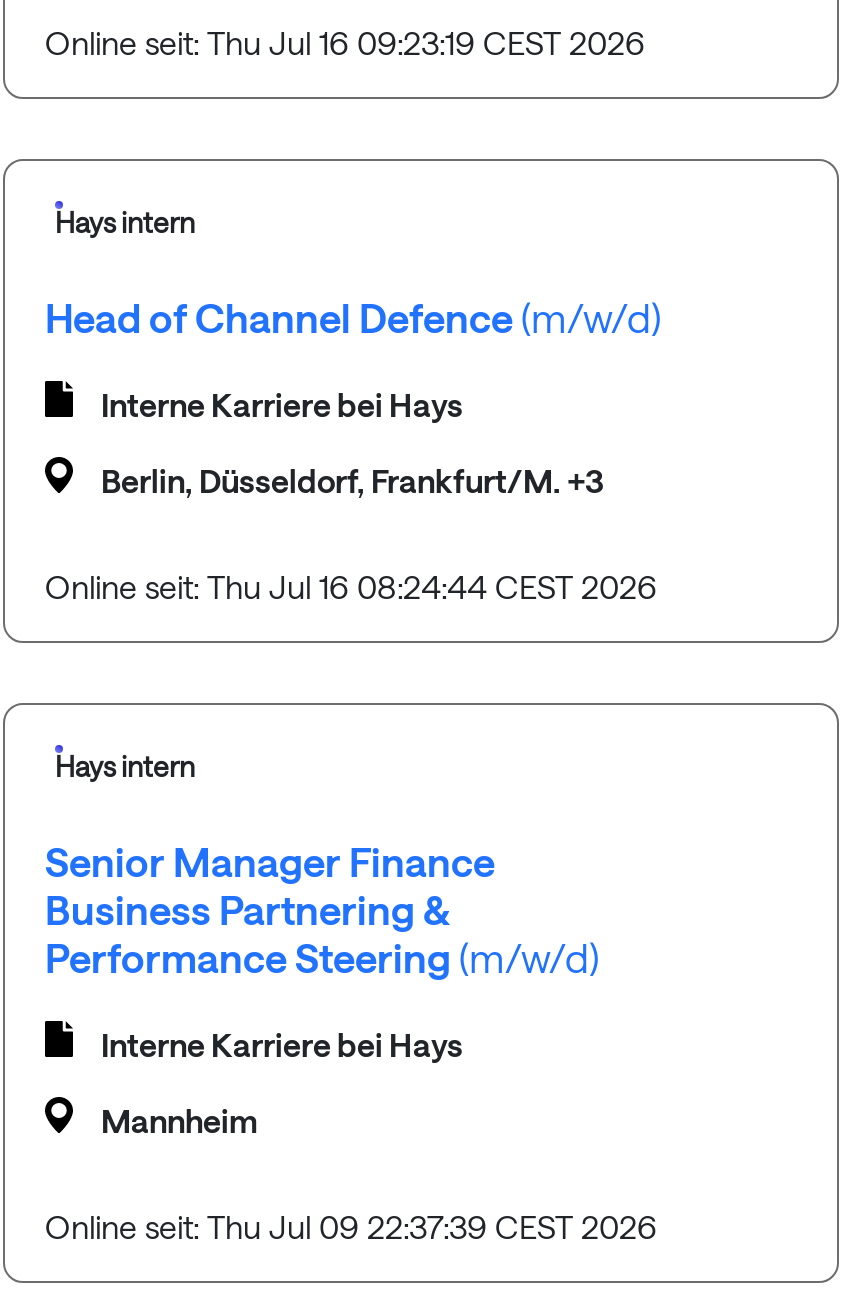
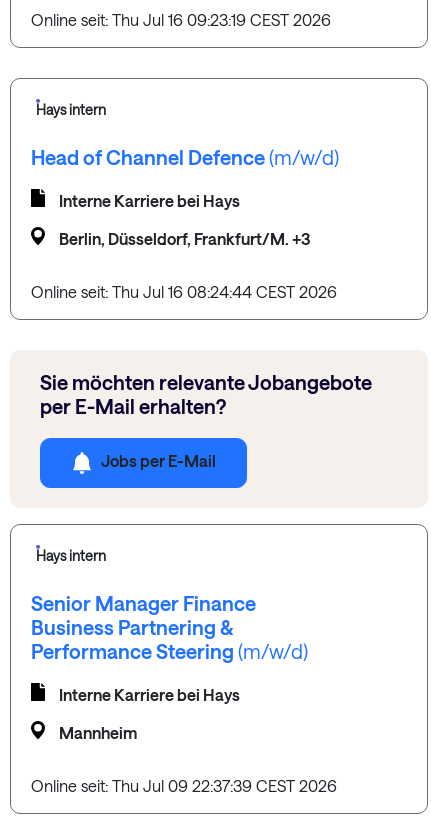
+ Sie möchten relevante Jobangebote
+ per E-Mail erhalten?
+ Jobs per E-Mail
